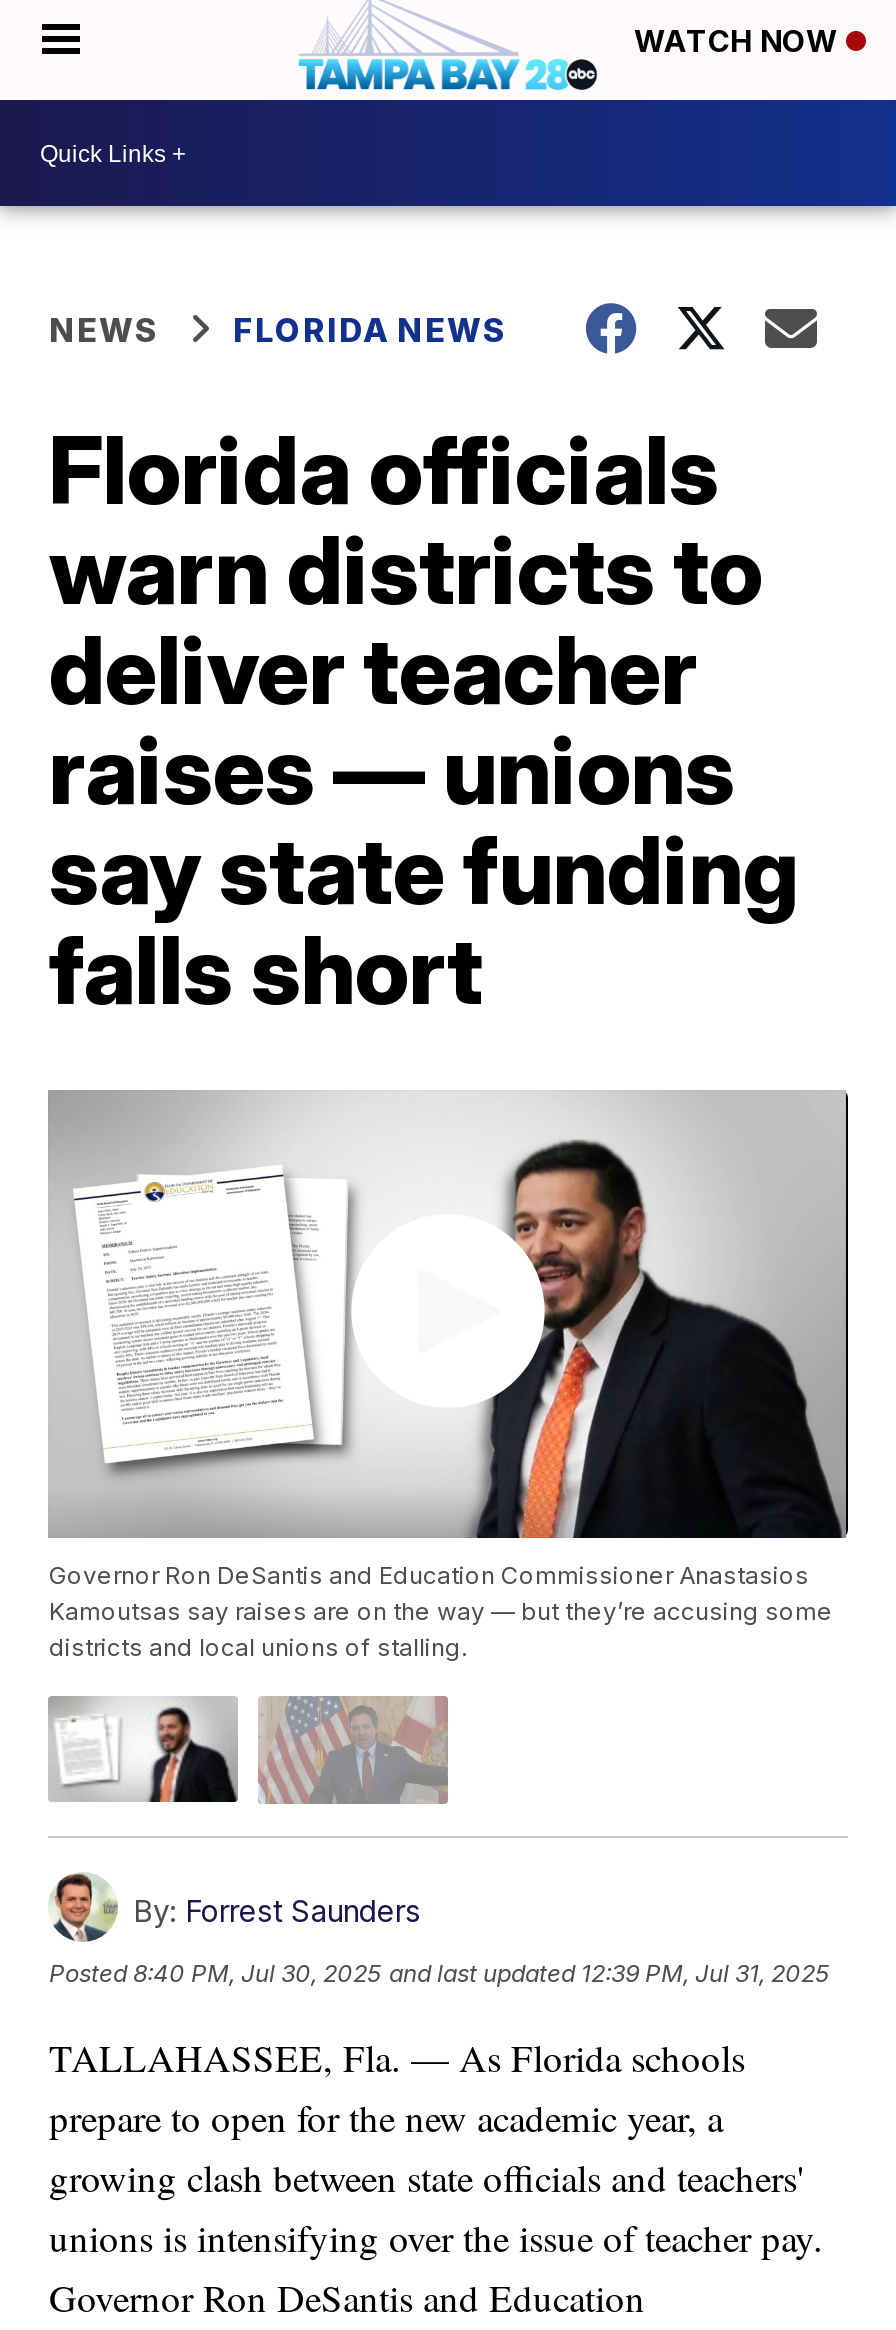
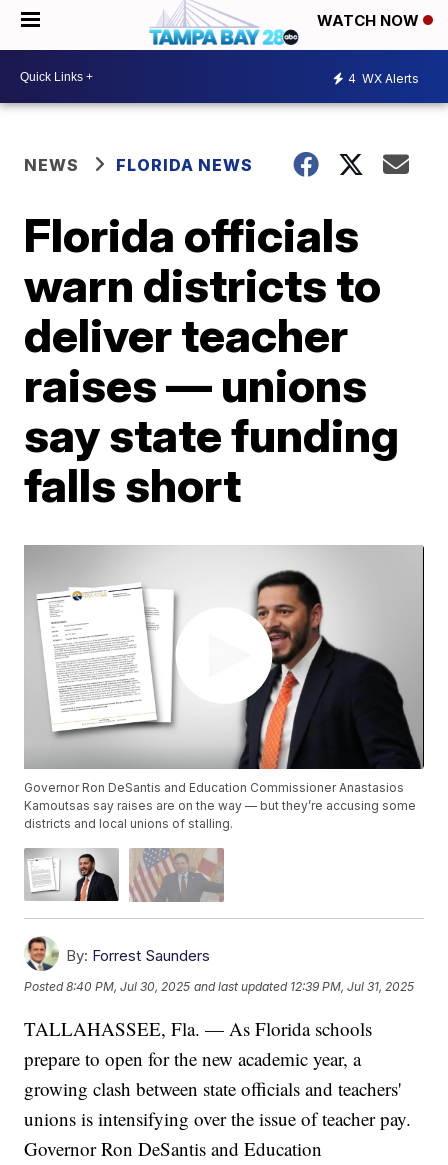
+ 4 WX Alerts
